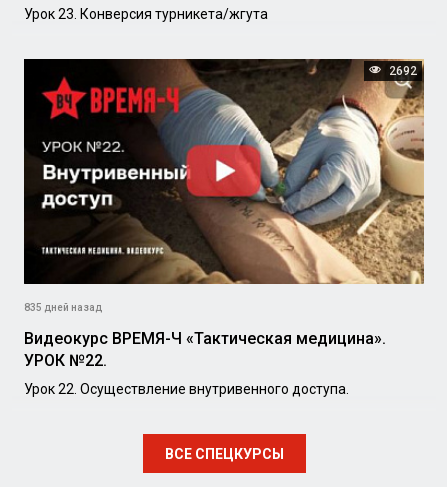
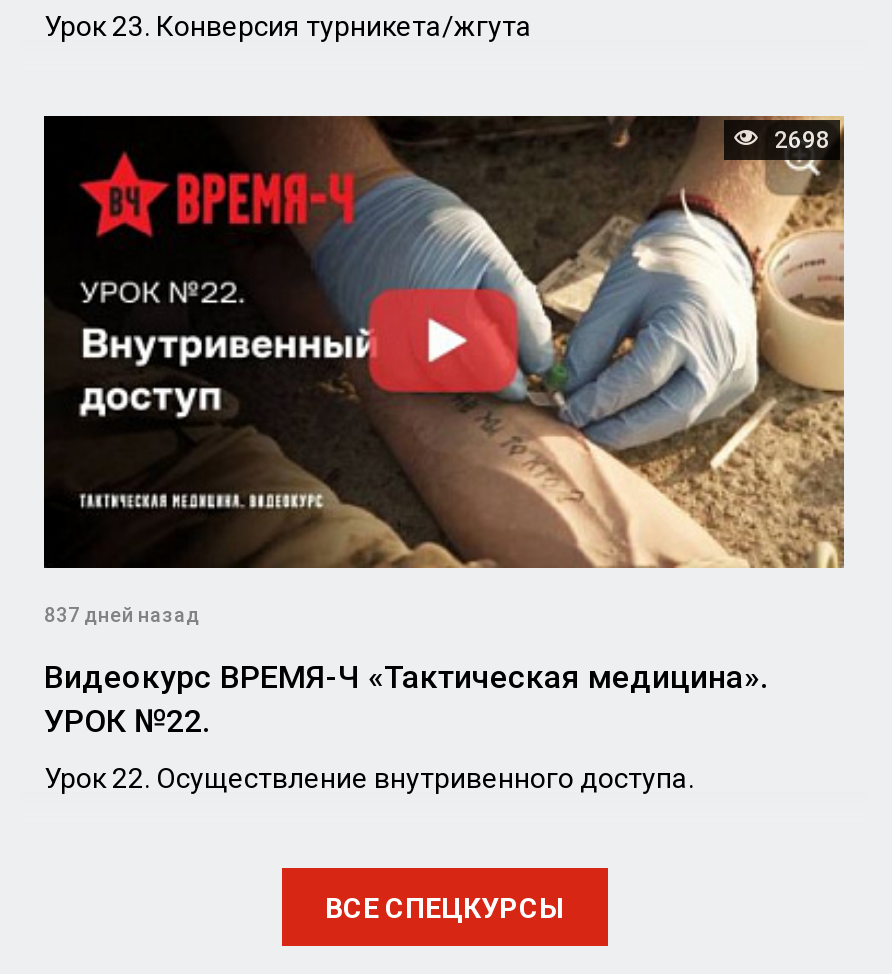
- 2692
+ 2698

- 835 дней назад
+ 837 дней назад
